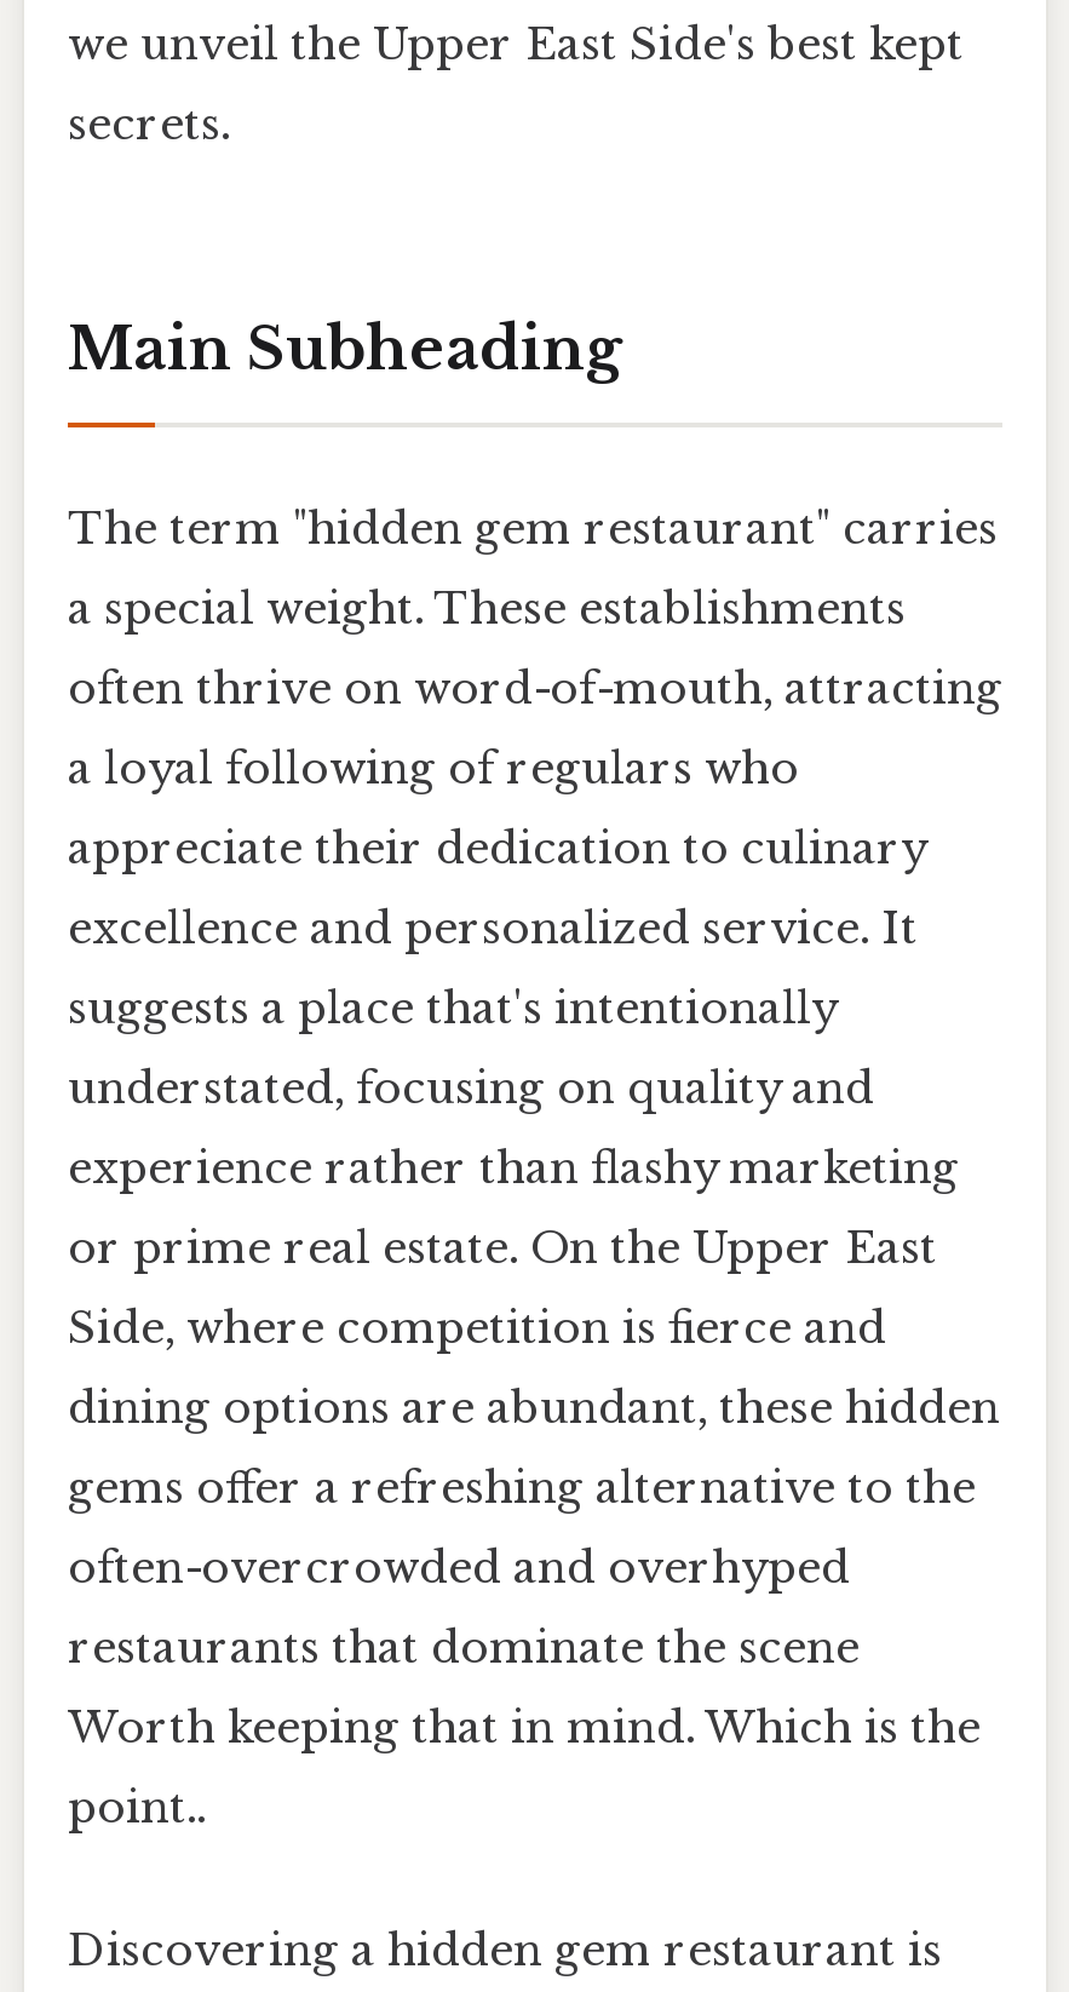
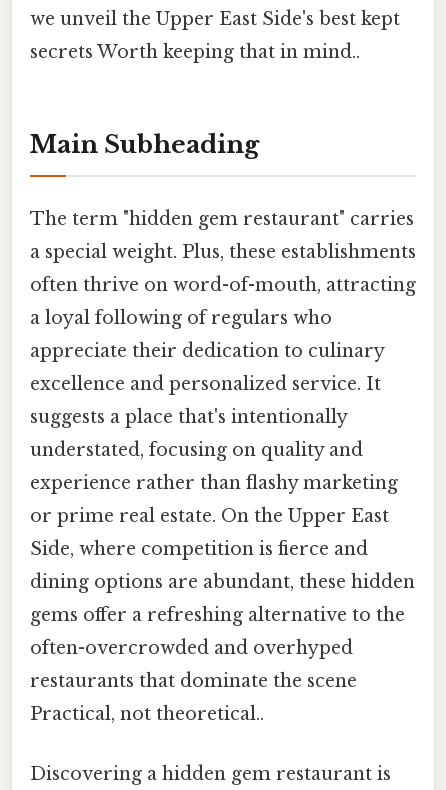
- secrets.
+ secrets Worth keeping that in mind..

- a special weight. These establishments
+ a special weight. Plus, these establishments

- Worth keeping that in mind. Which is the
- point..
+ Practical, not theoretical..
